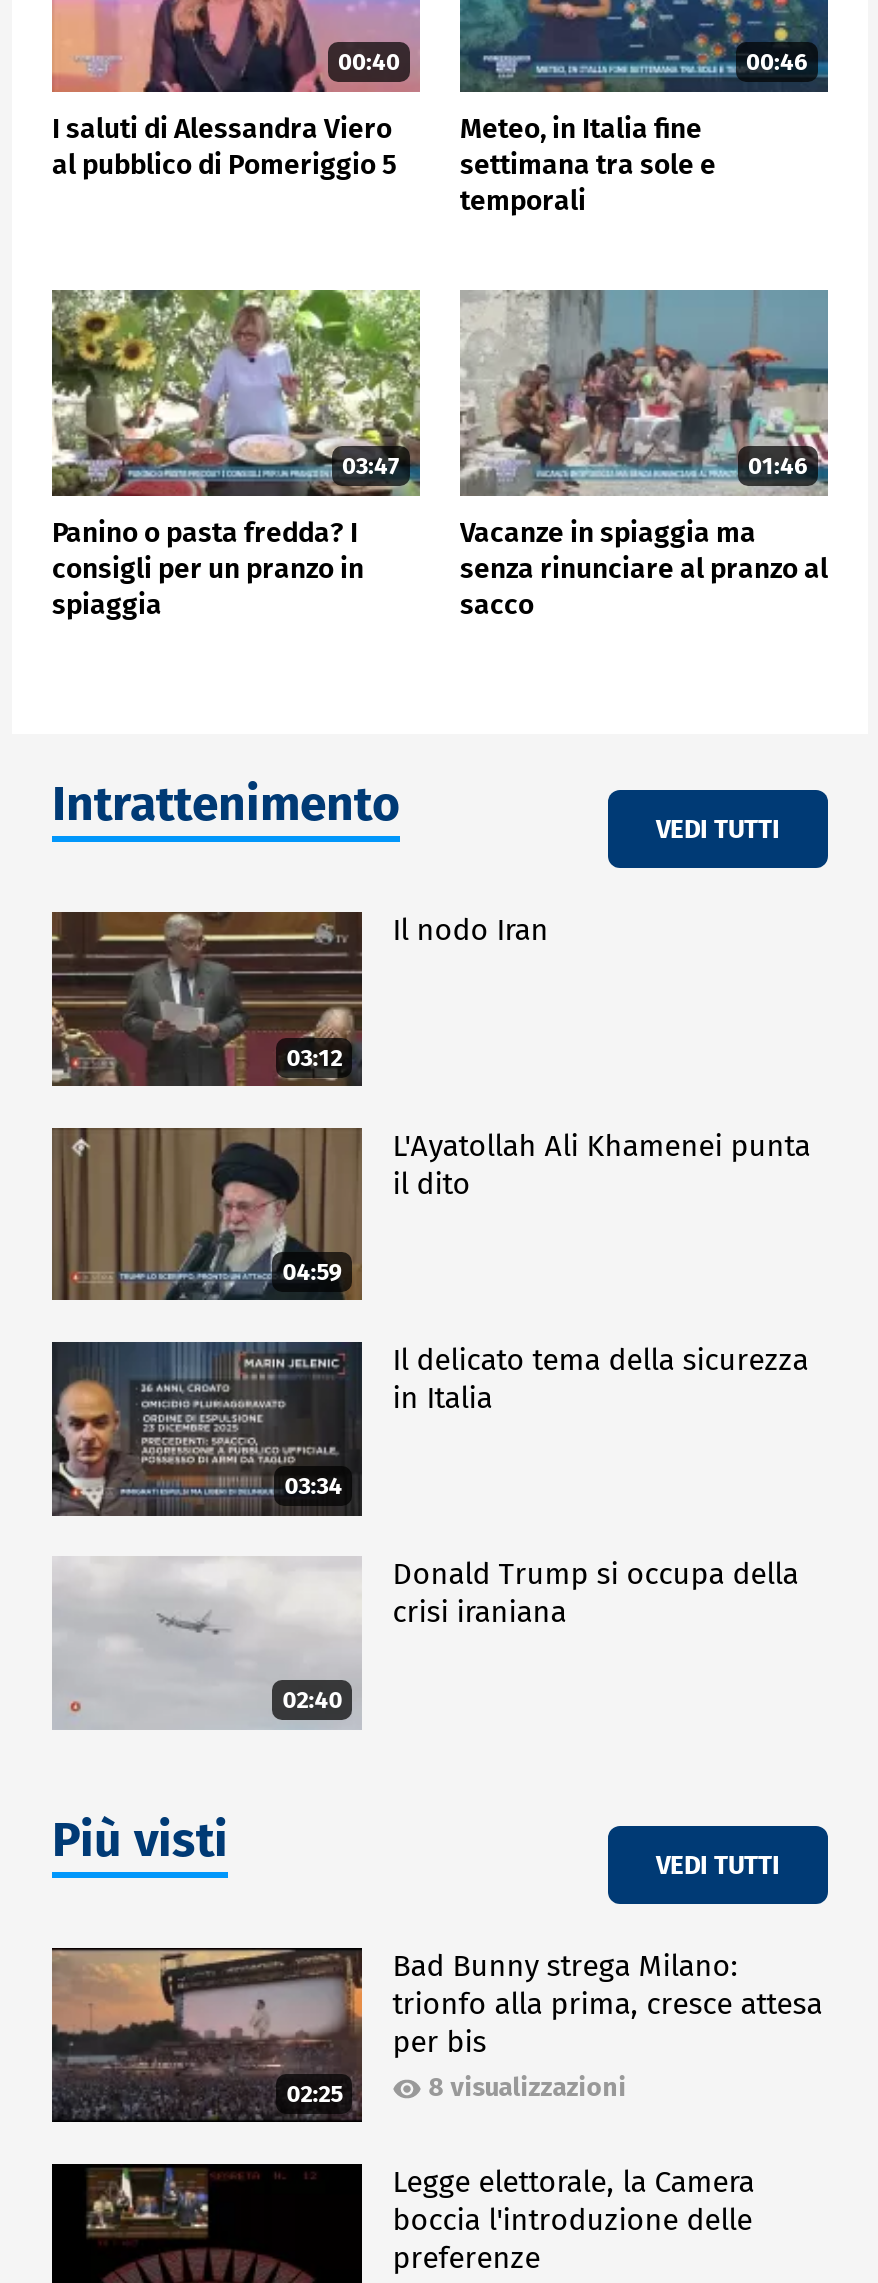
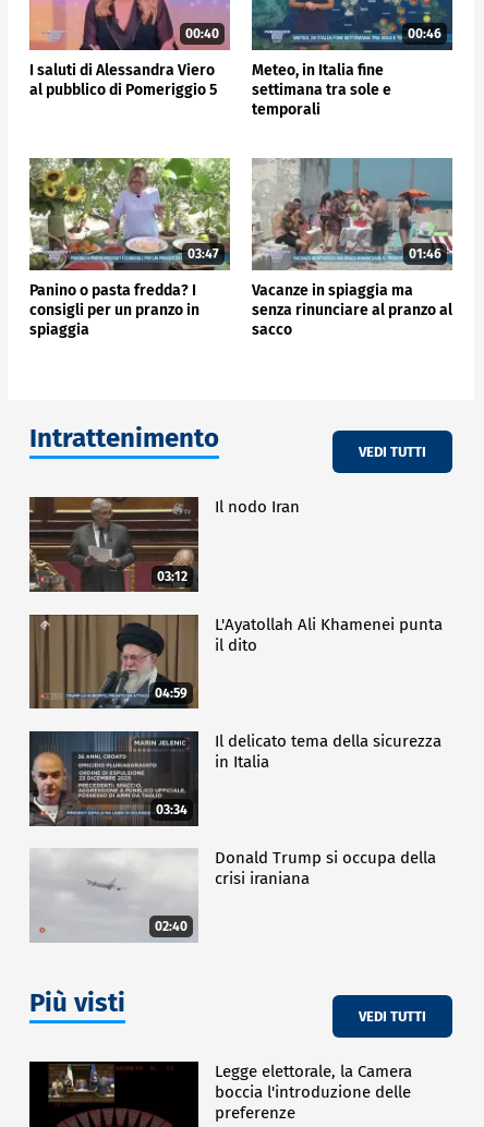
- [image]
- 02:25

- Bad Bunny strega Milano:
- trionfo alla prima, cresce attesa
- per bis
- 8 visualizzazioni
